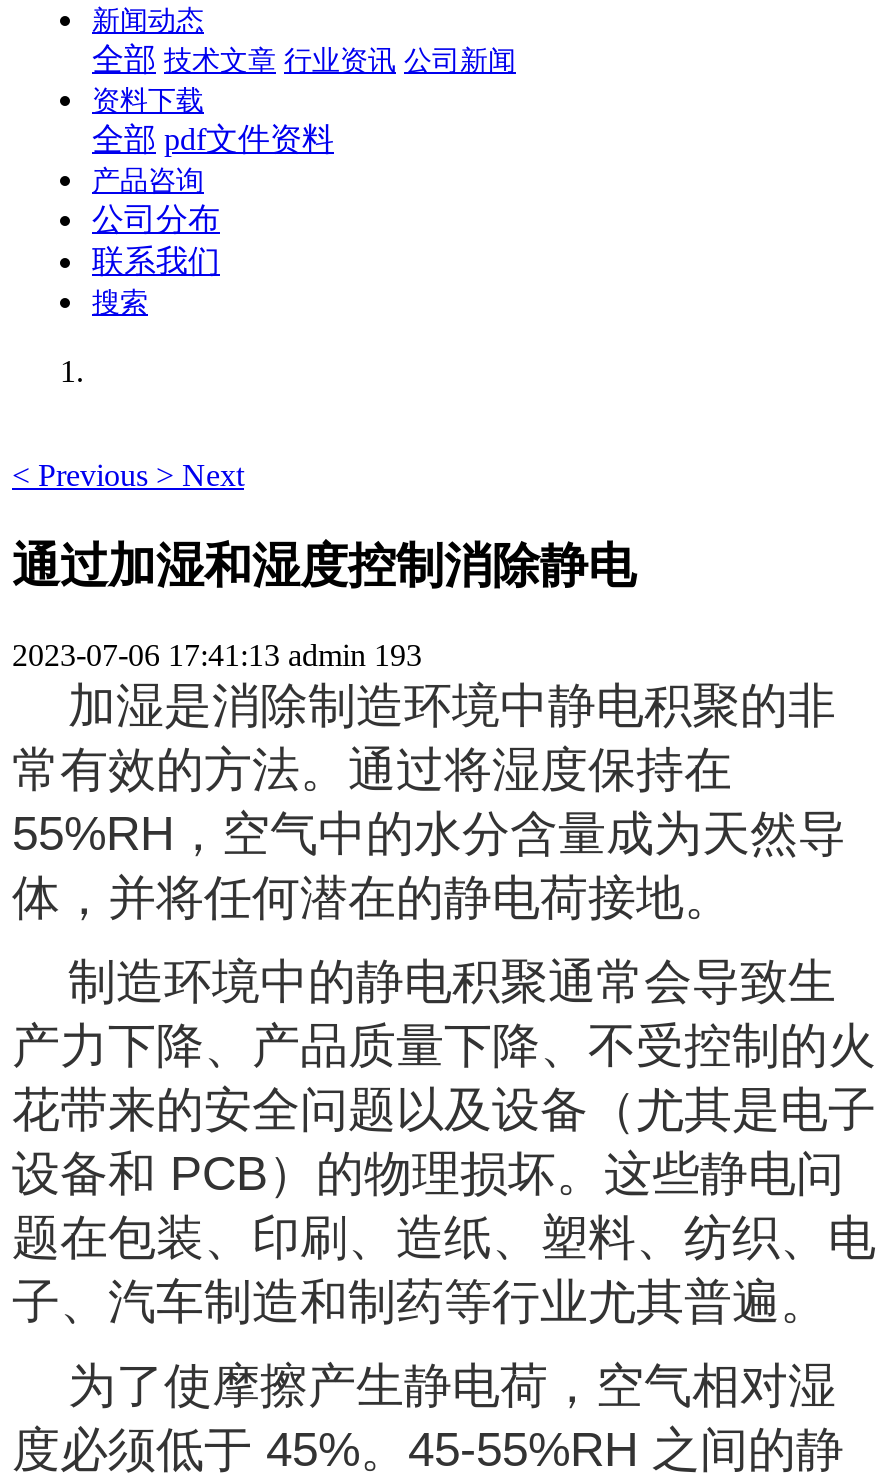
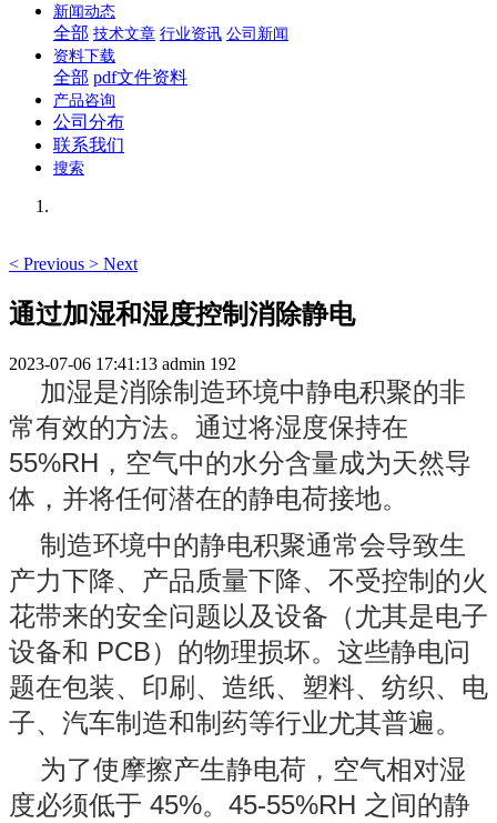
- 2023-07-06 17:41:13 admin 193
+ 2023-07-06 17:41:13 admin 192
